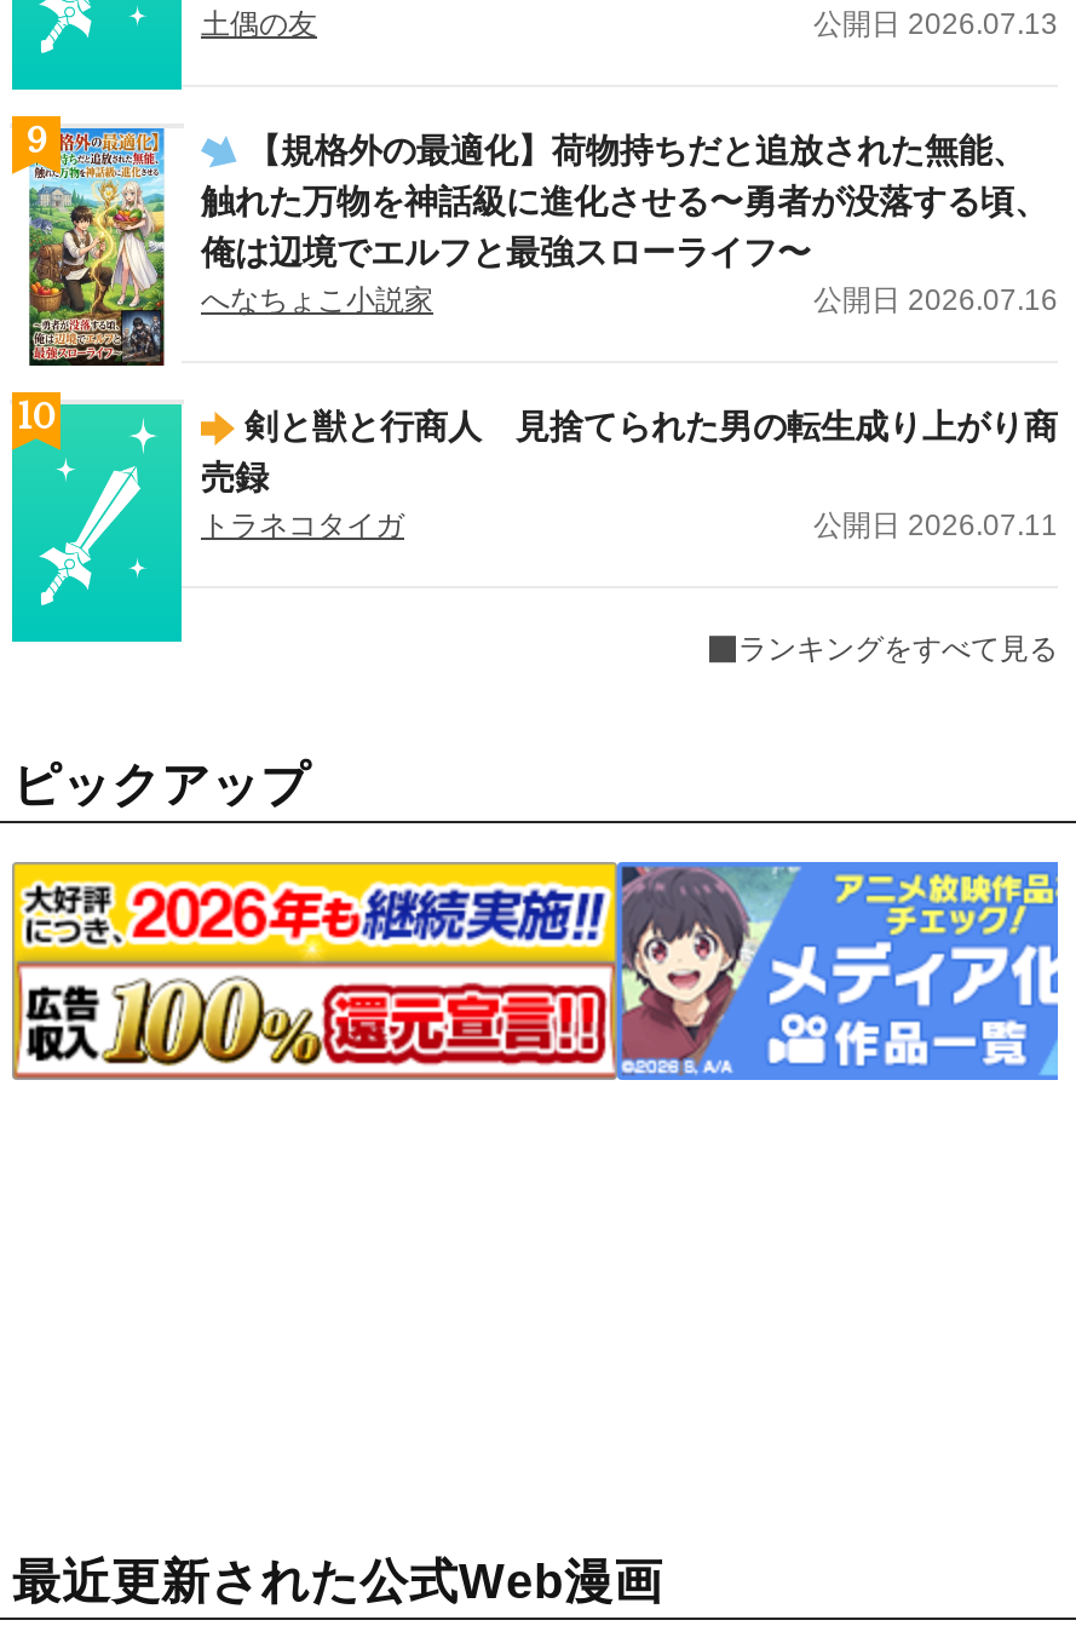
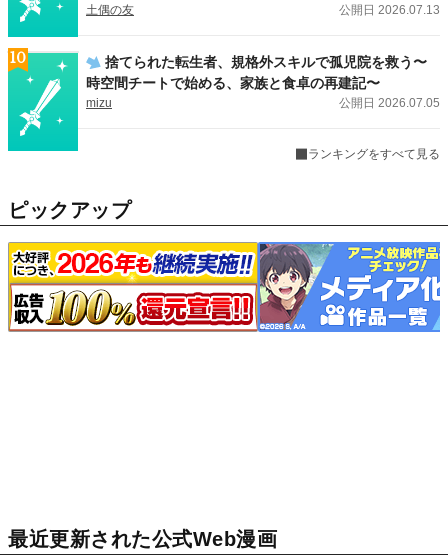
- [image]
- 9
- 【規格外の最適化】荷物持ちだと追放された無能、
- 触れた万物を神話級に進化させる〜勇者が没落する頃、
- 俺は辺境でエルフと最強スローライフ〜
- へなちょこ小説家
- 公開日 2026.07.16

- 剣と獣と行商人 見捨てられた男の転生成り上がり商
- 売録
- トラネコタイガ
- 公開日 2026.07.11
+ 捨てられた転生者、規格外スキルで孤児院を救う〜
+ 時空間チートで始める、家族と食卓の再建記〜
+ mizu
+ 公開日 2026.07.05
